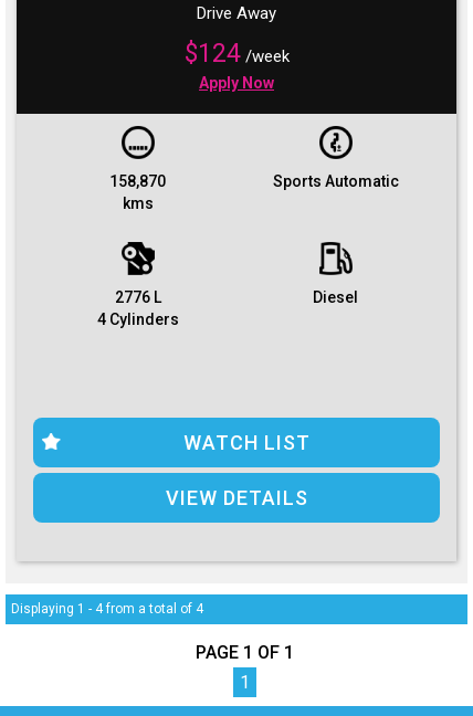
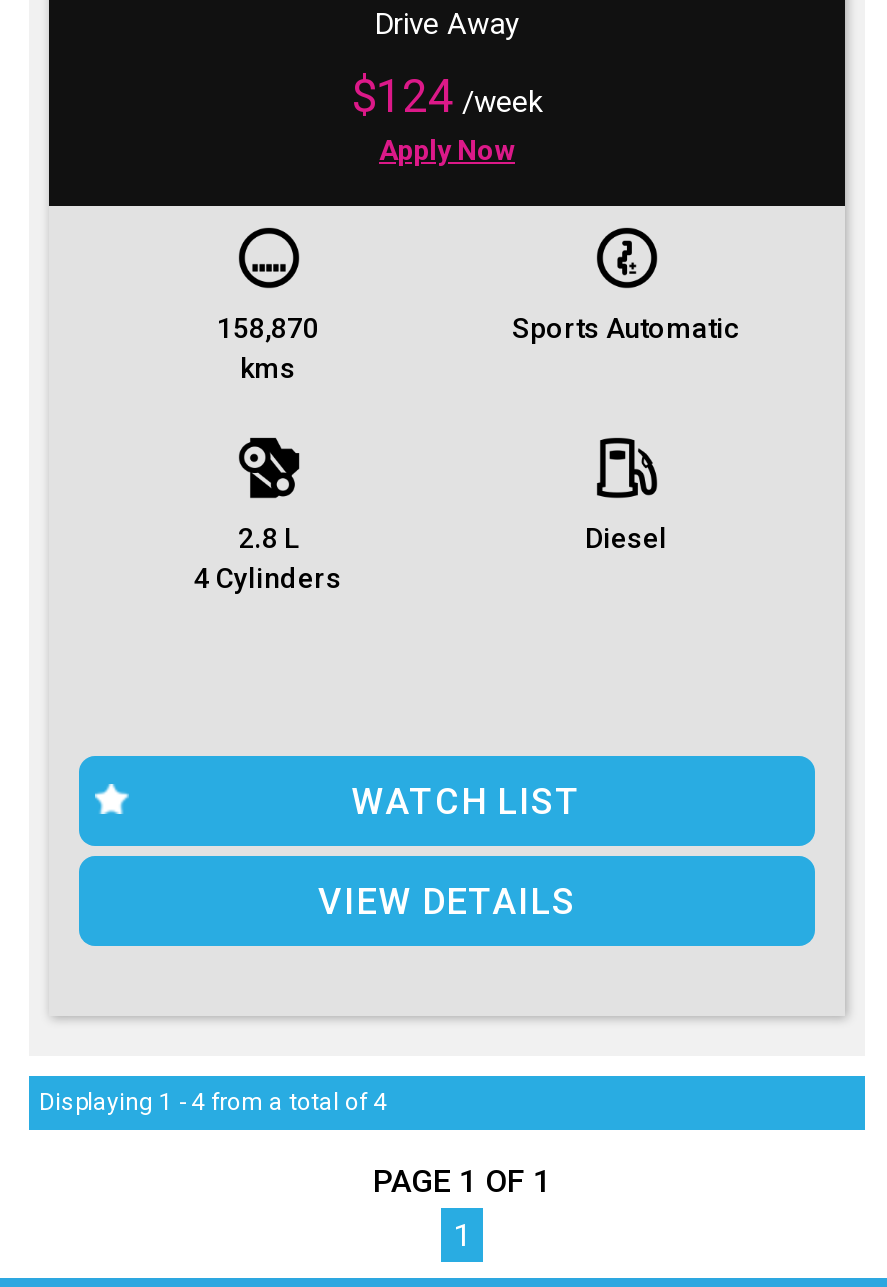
- 2776 L
+ 2.8 L
